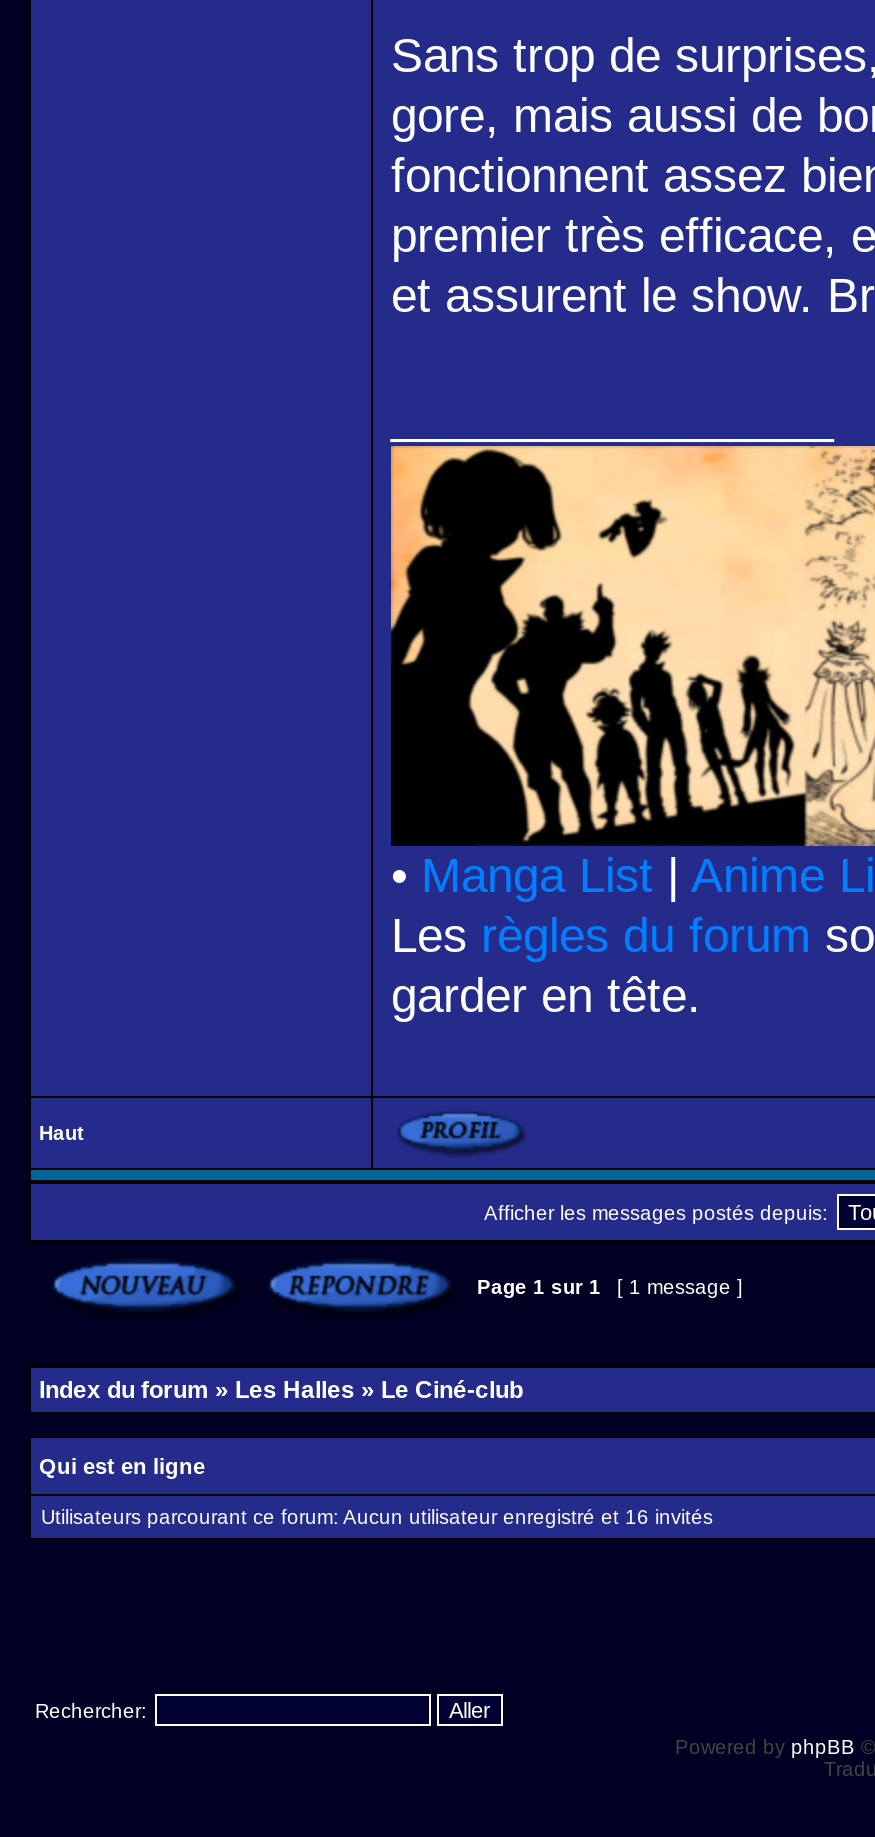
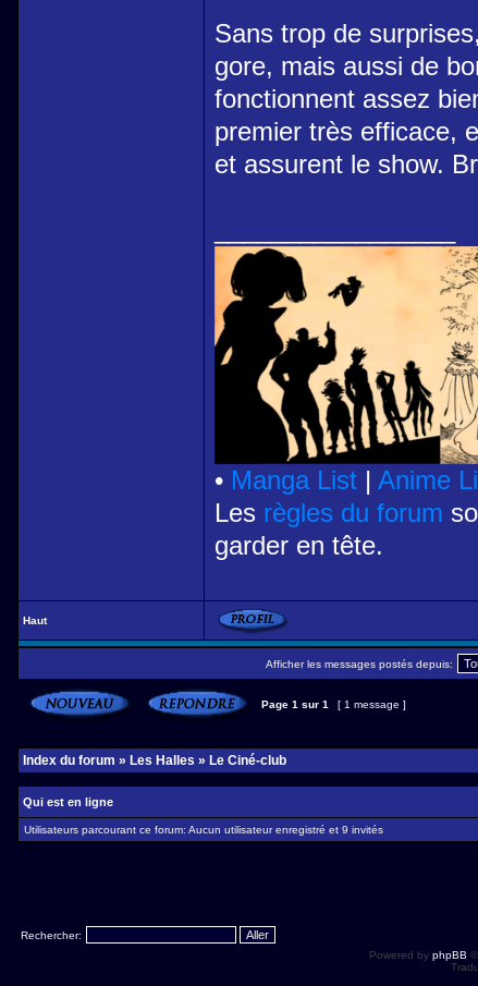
- Utilisateurs parcourant ce forum: Aucun utilisateur enregistré et 16 invités
+ Utilisateurs parcourant ce forum: Aucun utilisateur enregistré et 9 invités
